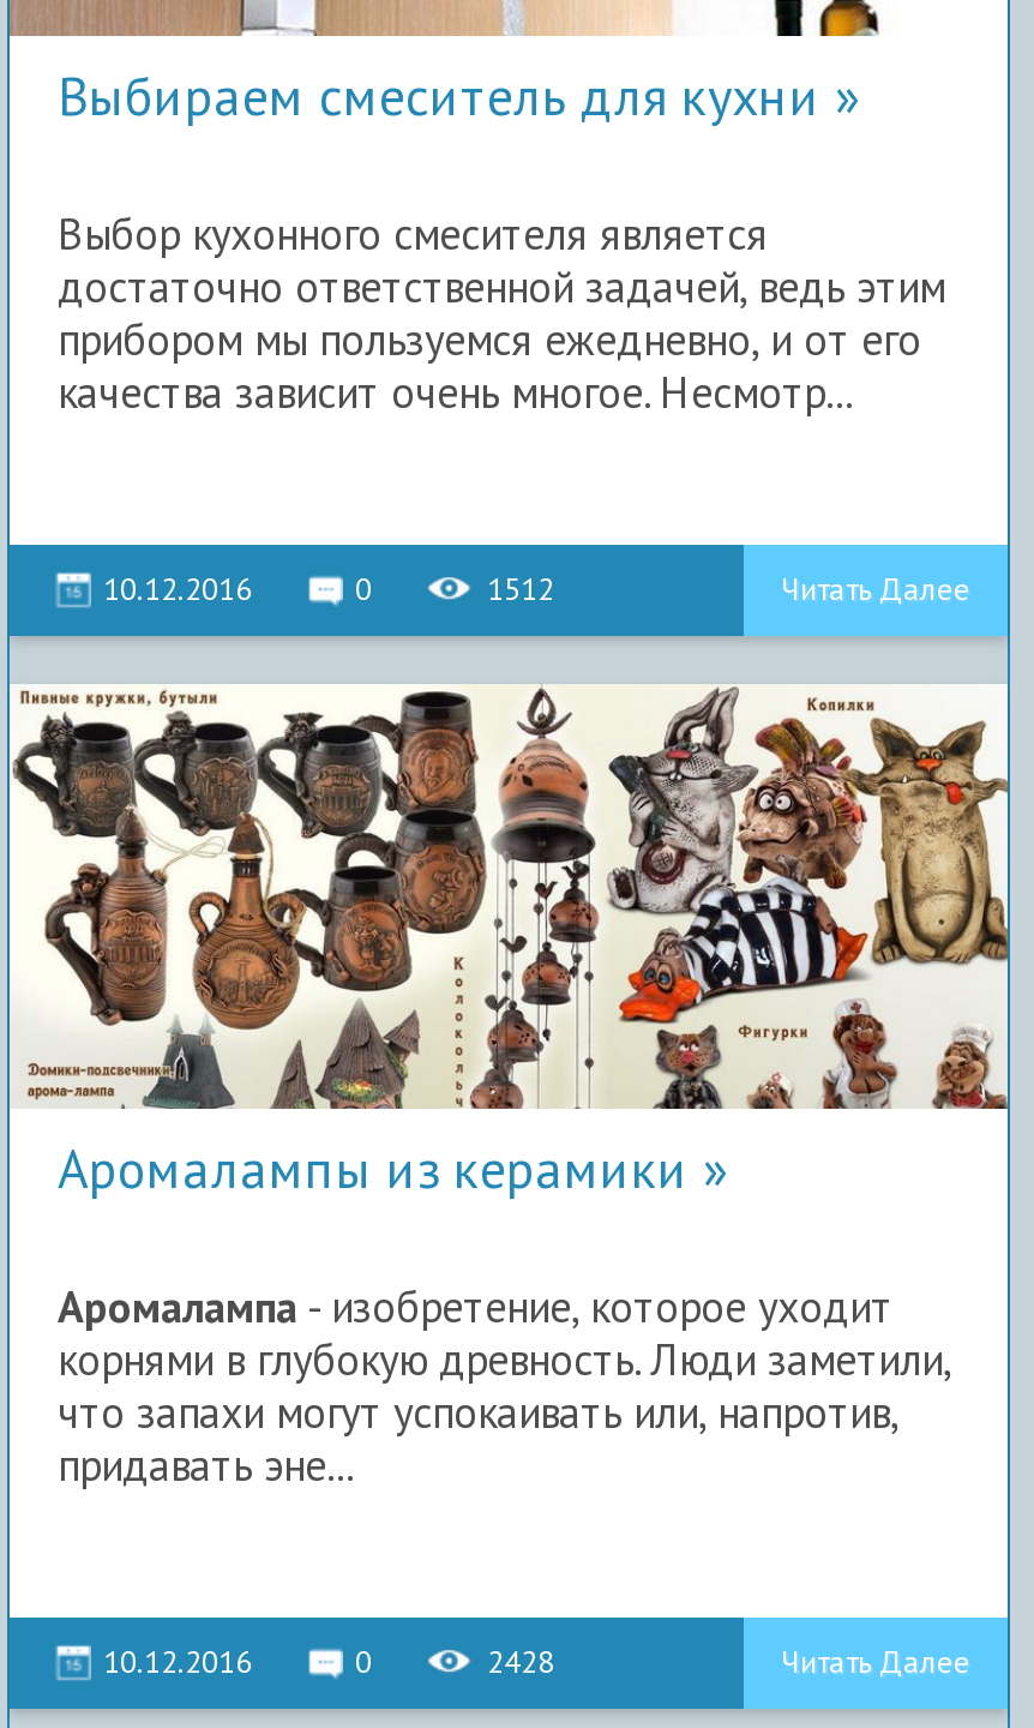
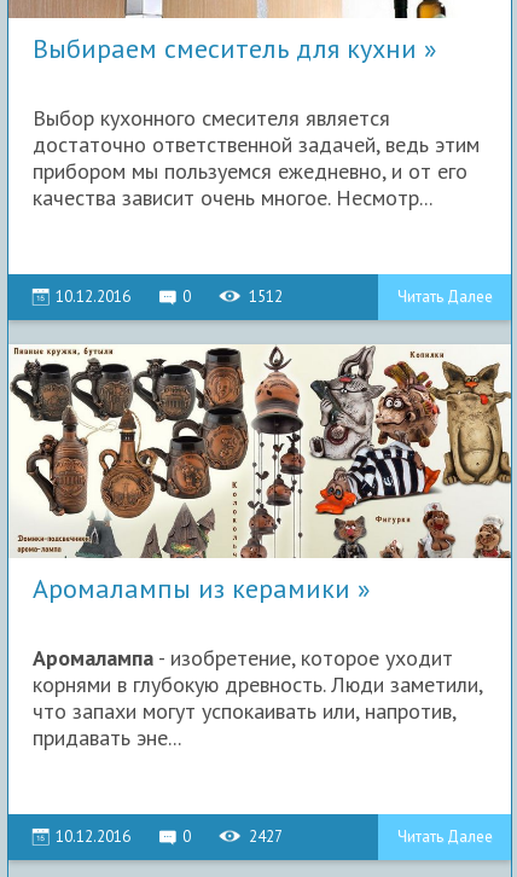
- 2428
+ 2427
